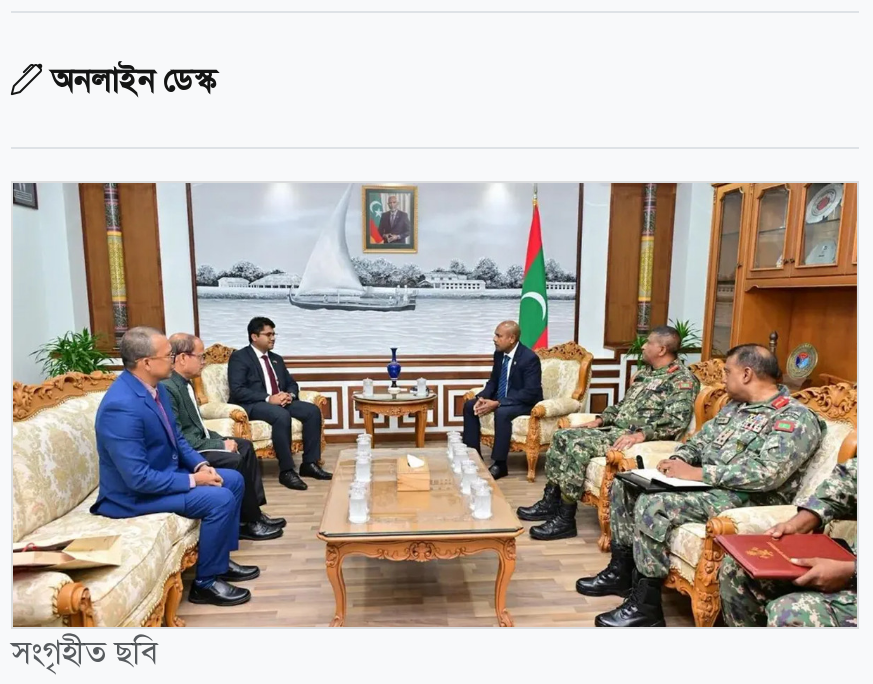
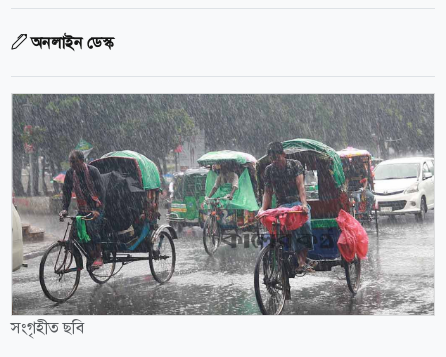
- [image]
+ [image]
